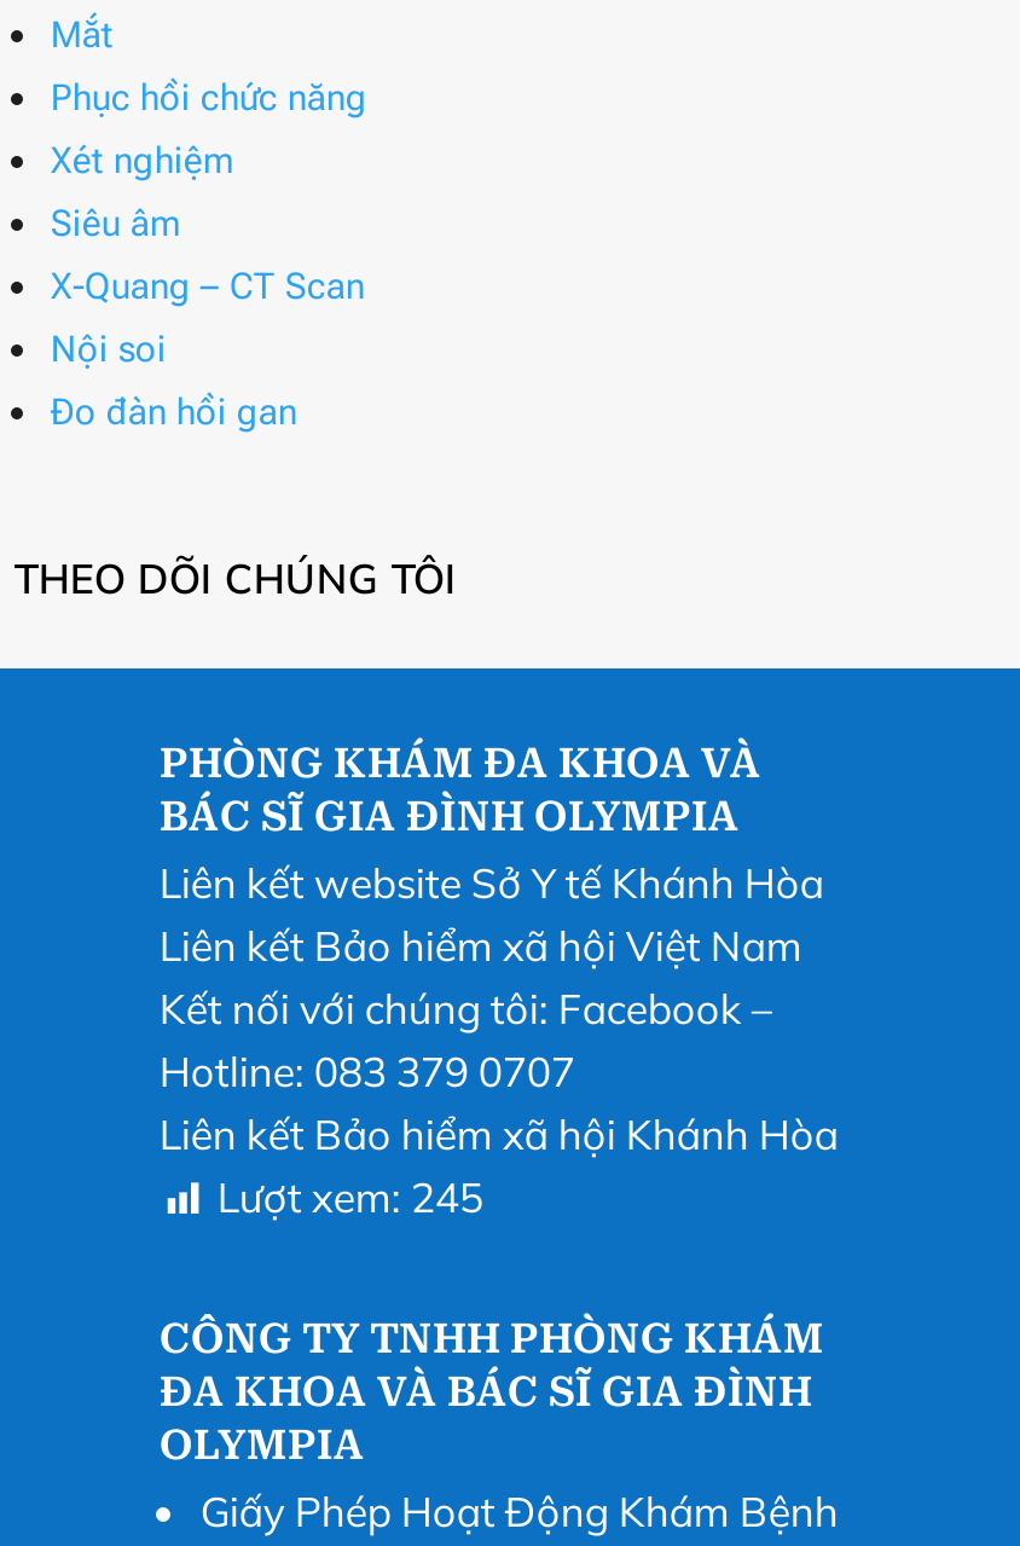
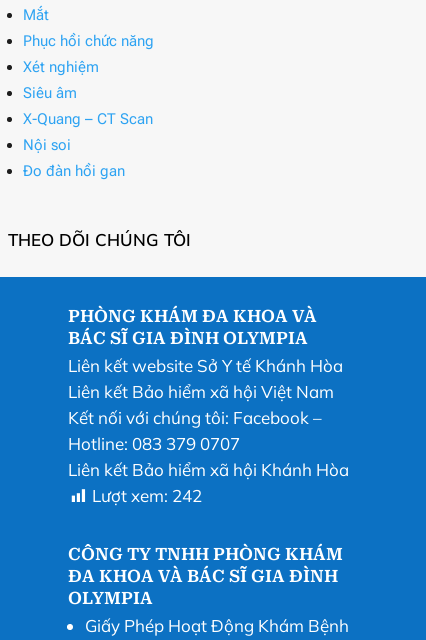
- Lượt xem: 245
+ Lượt xem: 242
